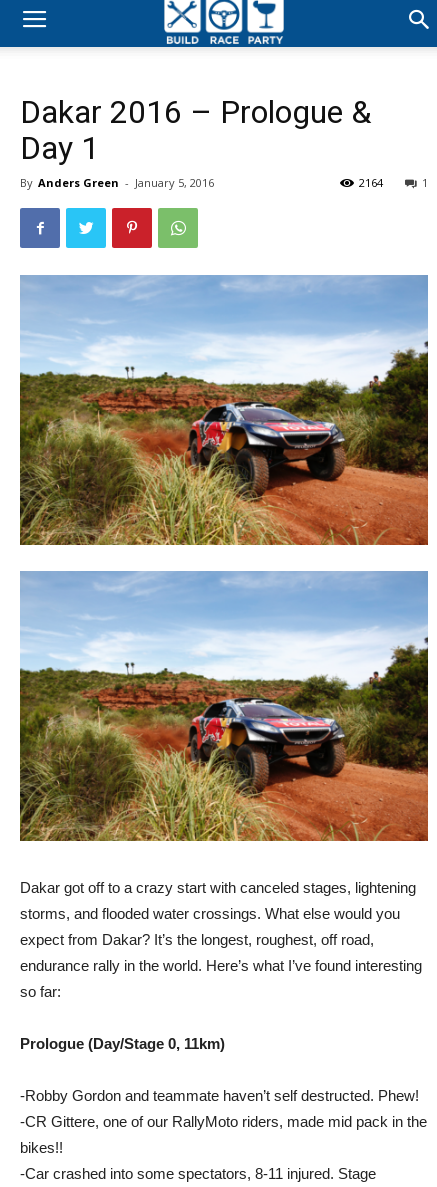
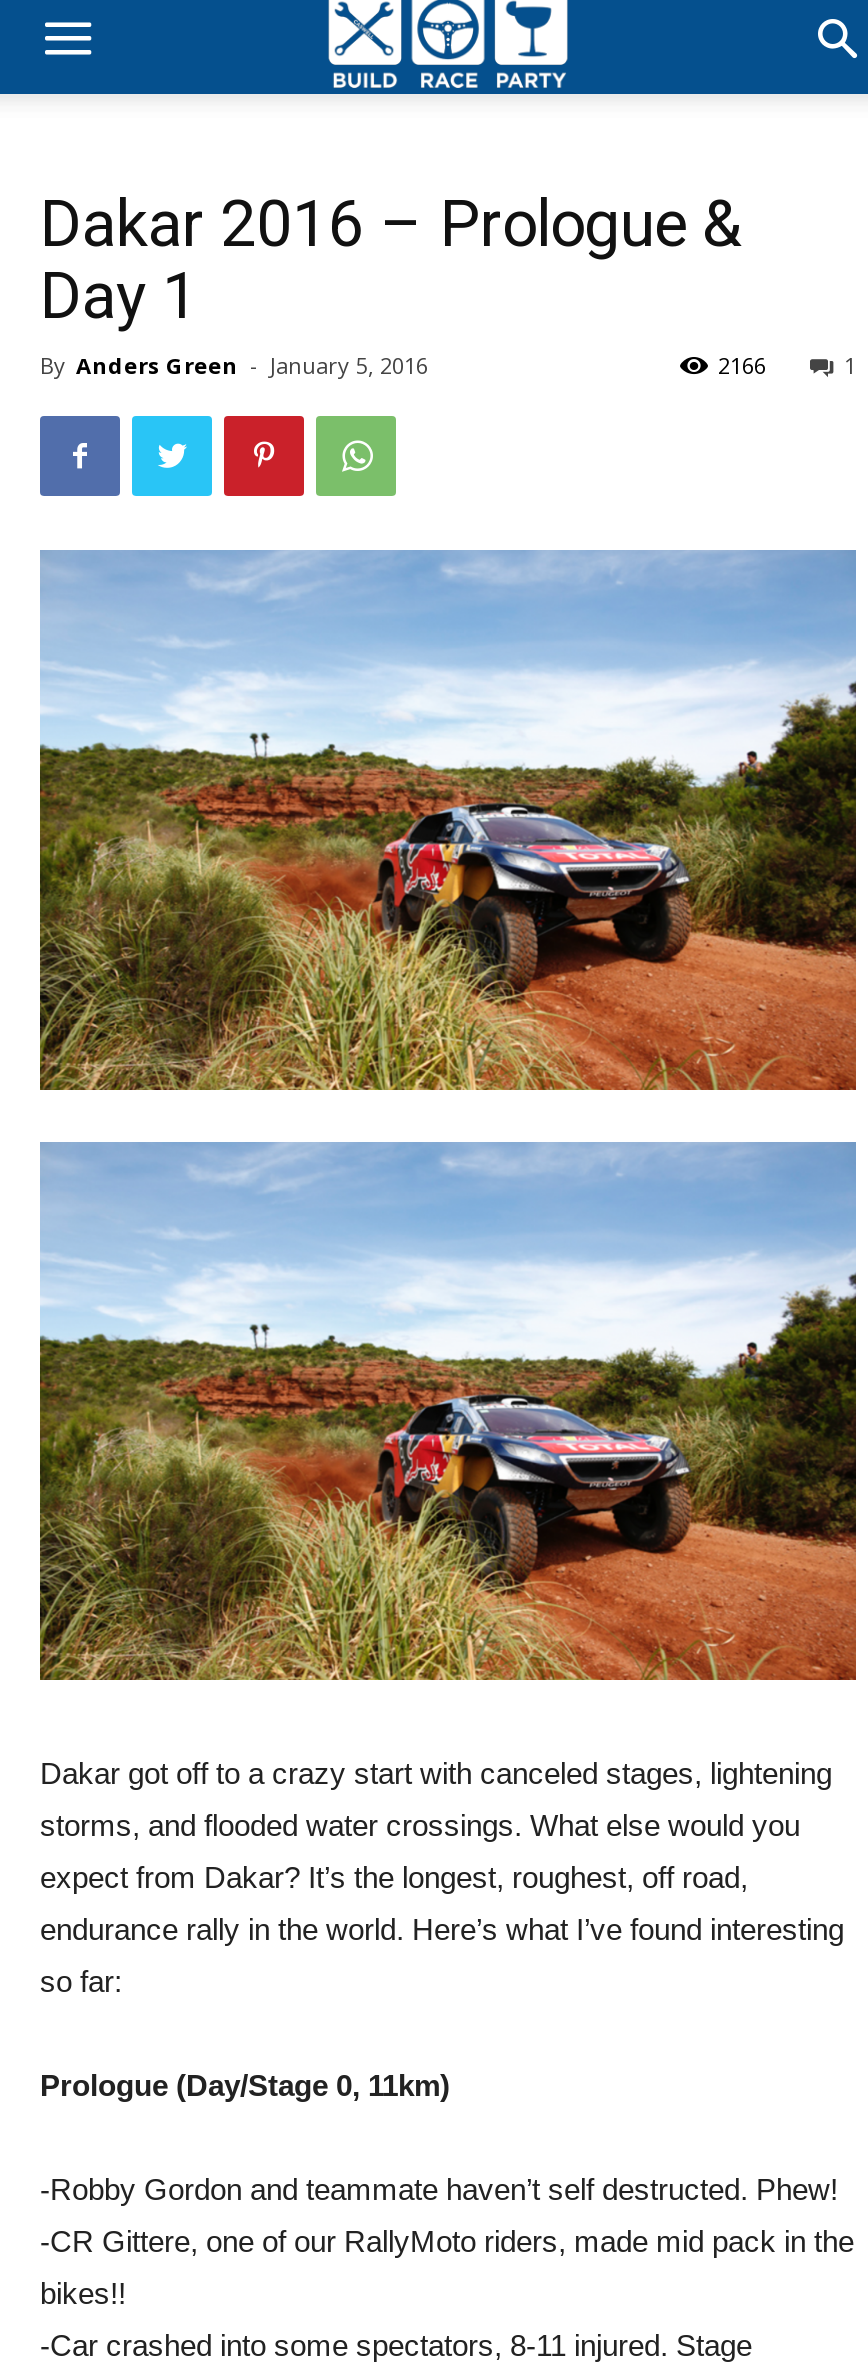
- 2164
+ 2166
